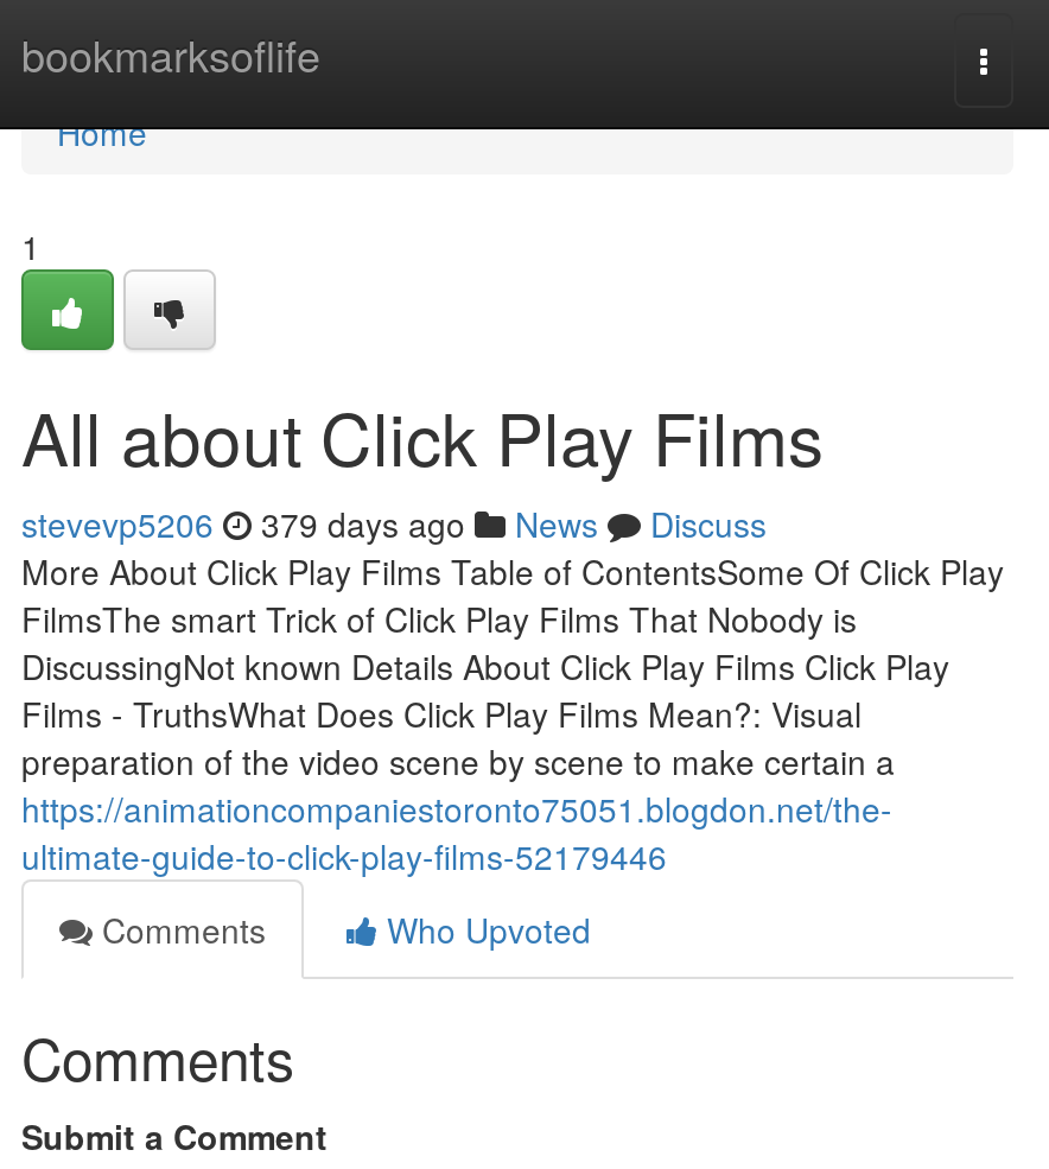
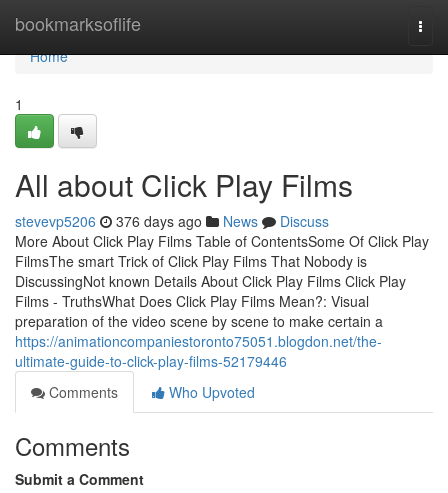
- stevevp5206 379 days ago News Discuss
+ stevevp5206 376 days ago News Discuss
